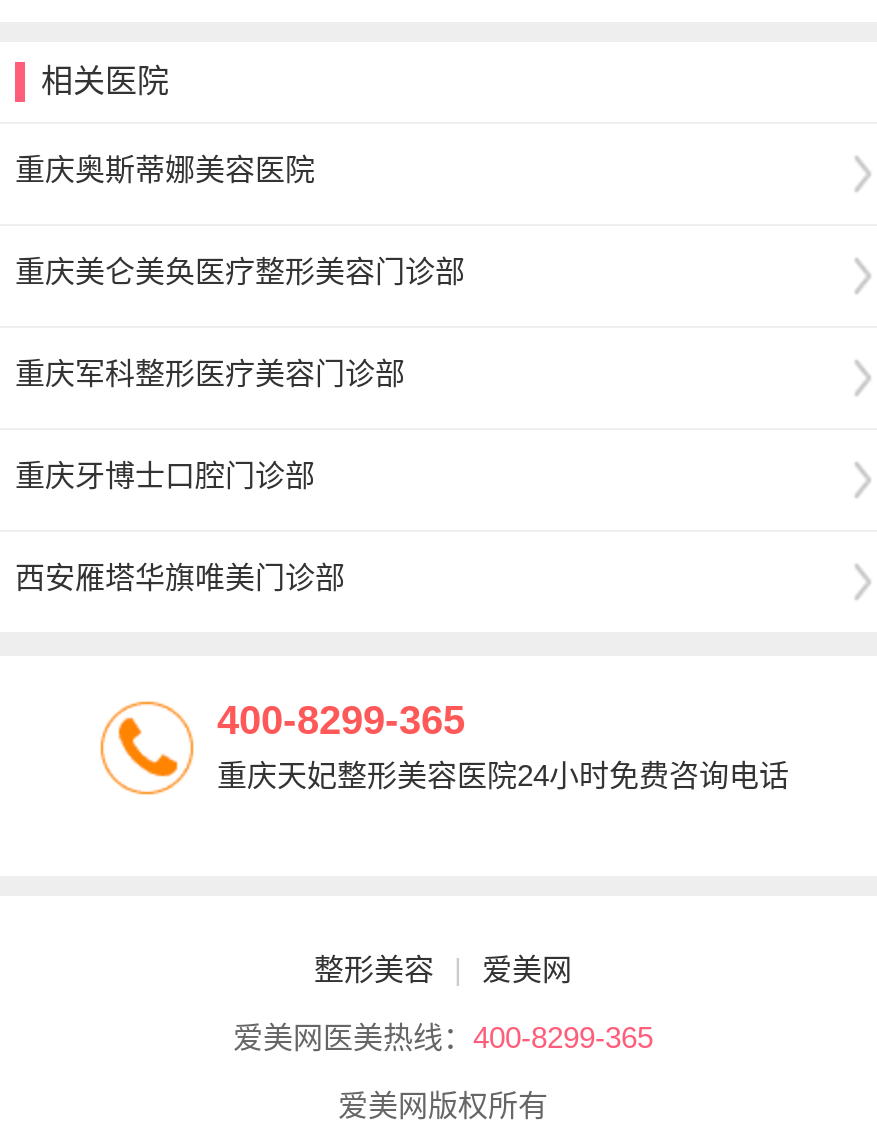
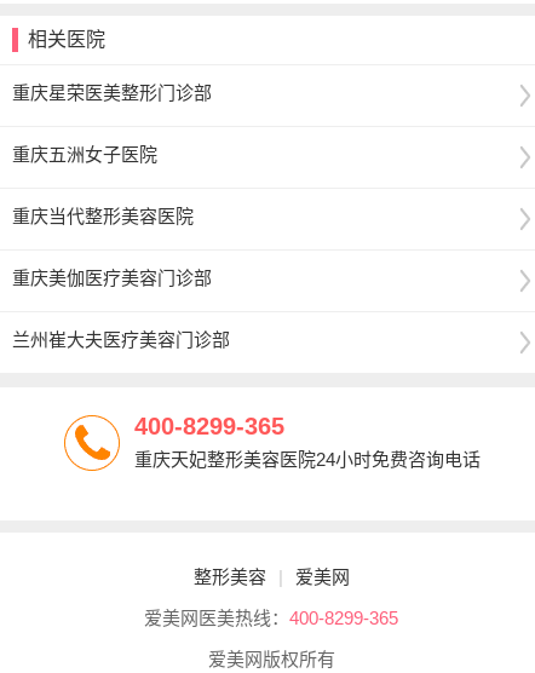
- 重庆奥斯蒂娜美容医院
+ 重庆星荣医美整形门诊部

- 重庆美仑美奂医疗整形美容门诊部
+ 重庆五洲女子医院

- 重庆军科整形医疗美容门诊部
+ 重庆当代整形美容医院

- 重庆牙博士口腔门诊部
+ 重庆美伽医疗美容门诊部

- 西安雁塔华旗唯美门诊部
+ 兰州崔大夫医疗美容门诊部
